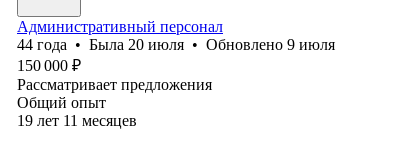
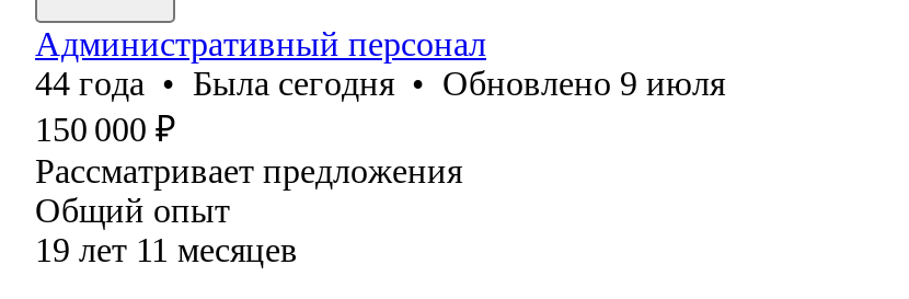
- 44 года • Была 20 июля • Обновлено 9 июля
+ 44 года • Была сегодня • Обновлено 9 июля
